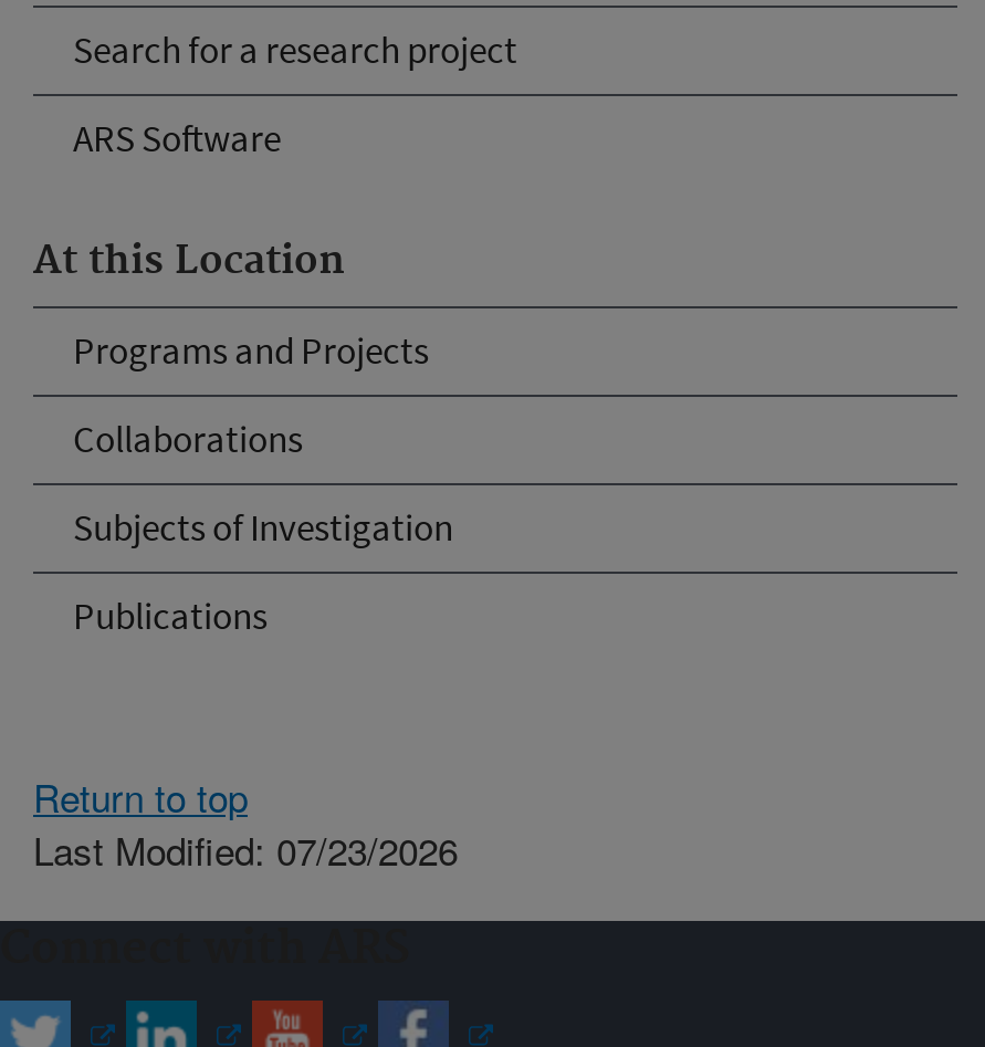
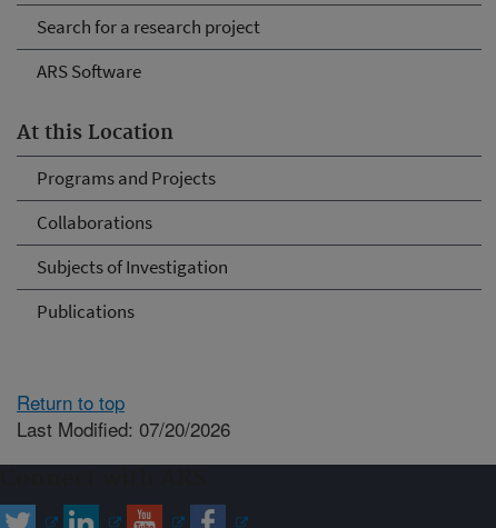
- Last Modified: 07/23/2026
+ Last Modified: 07/20/2026
